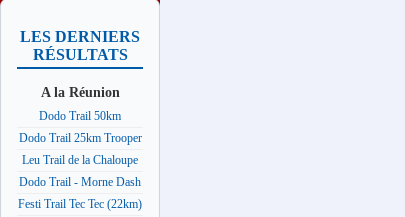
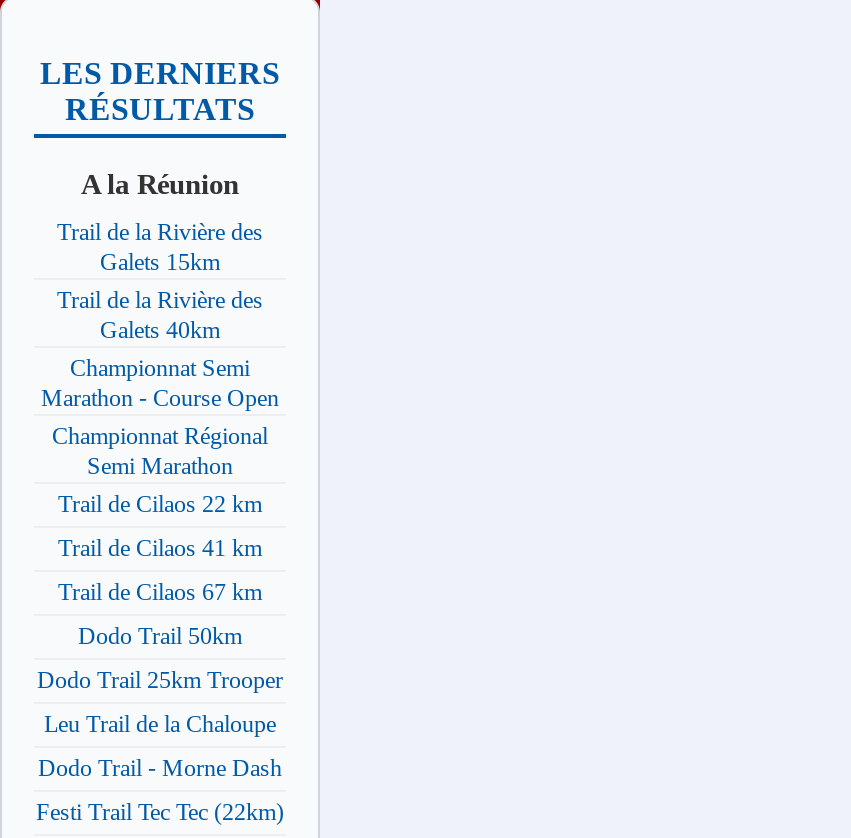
+ Trail de la Rivière des
+ Galets 15km
+ Trail de la Rivière des
+ Galets 40km
+ Championnat Semi
+ Marathon - Course Open
+ Championnat Régional
+ Semi Marathon
+ Trail de Cilaos 22 km
+ Trail de Cilaos 41 km
+ Trail de Cilaos 67 km
